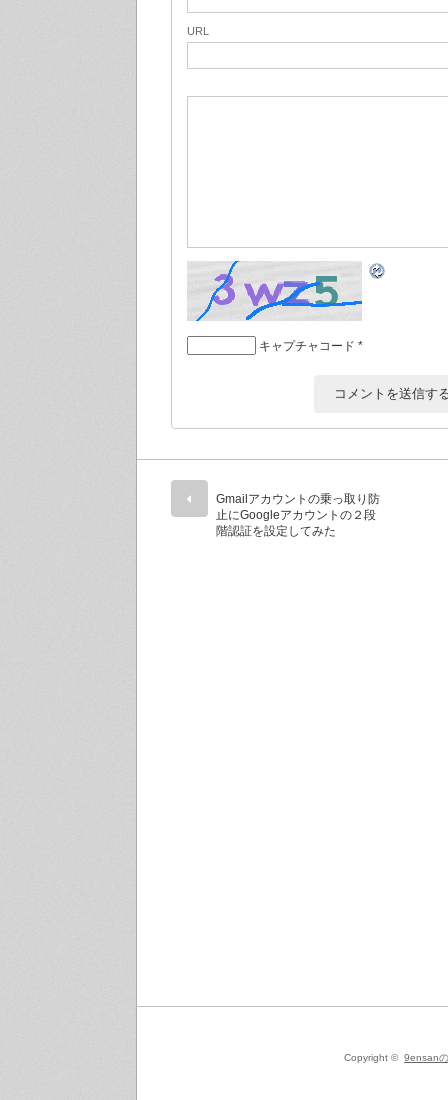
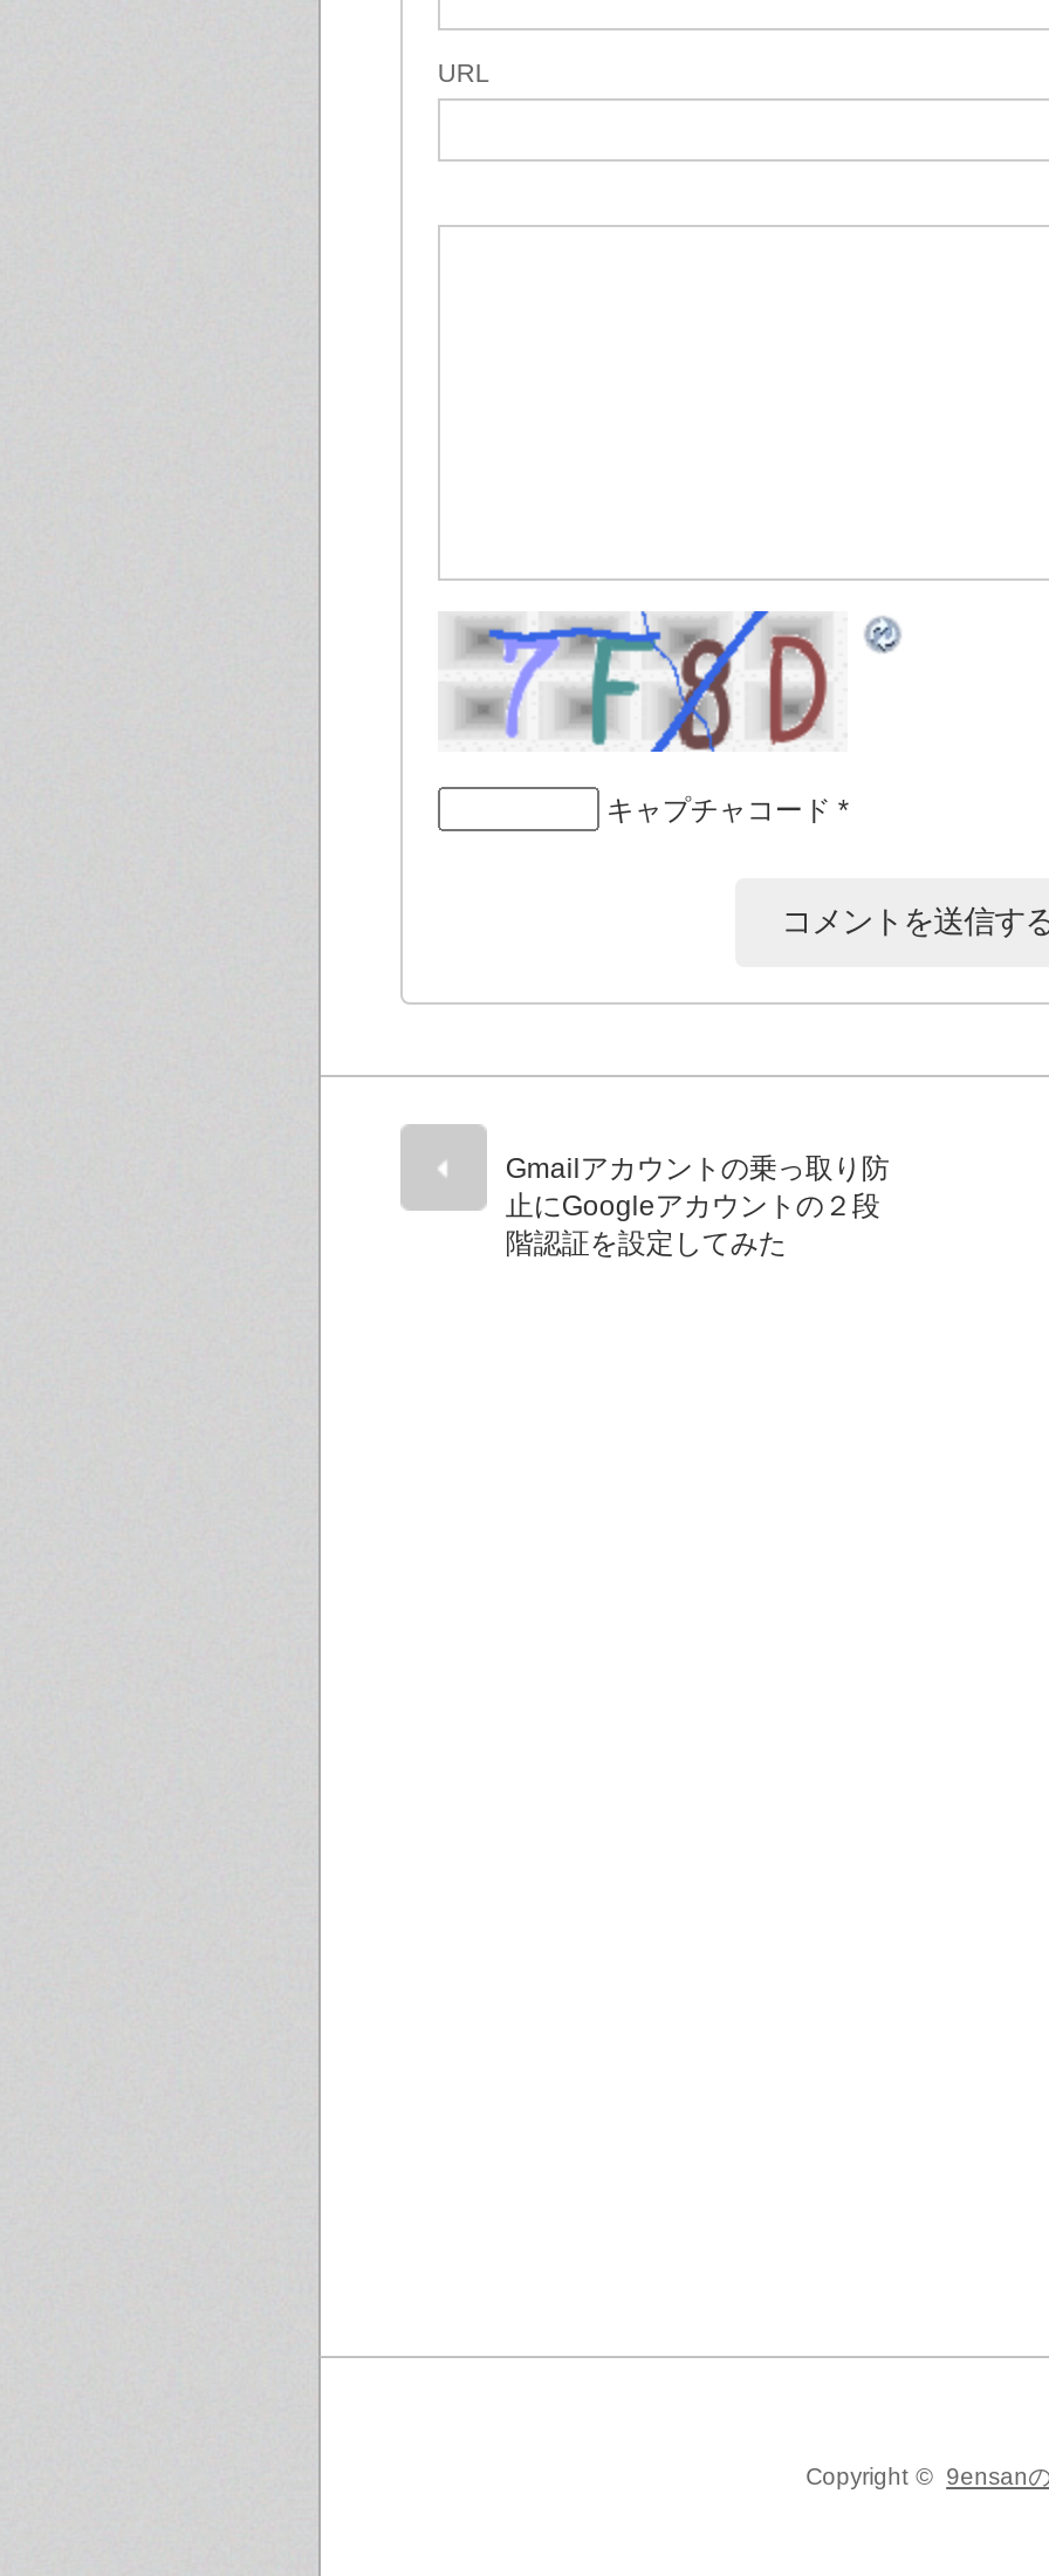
- [image]
+ [image]
